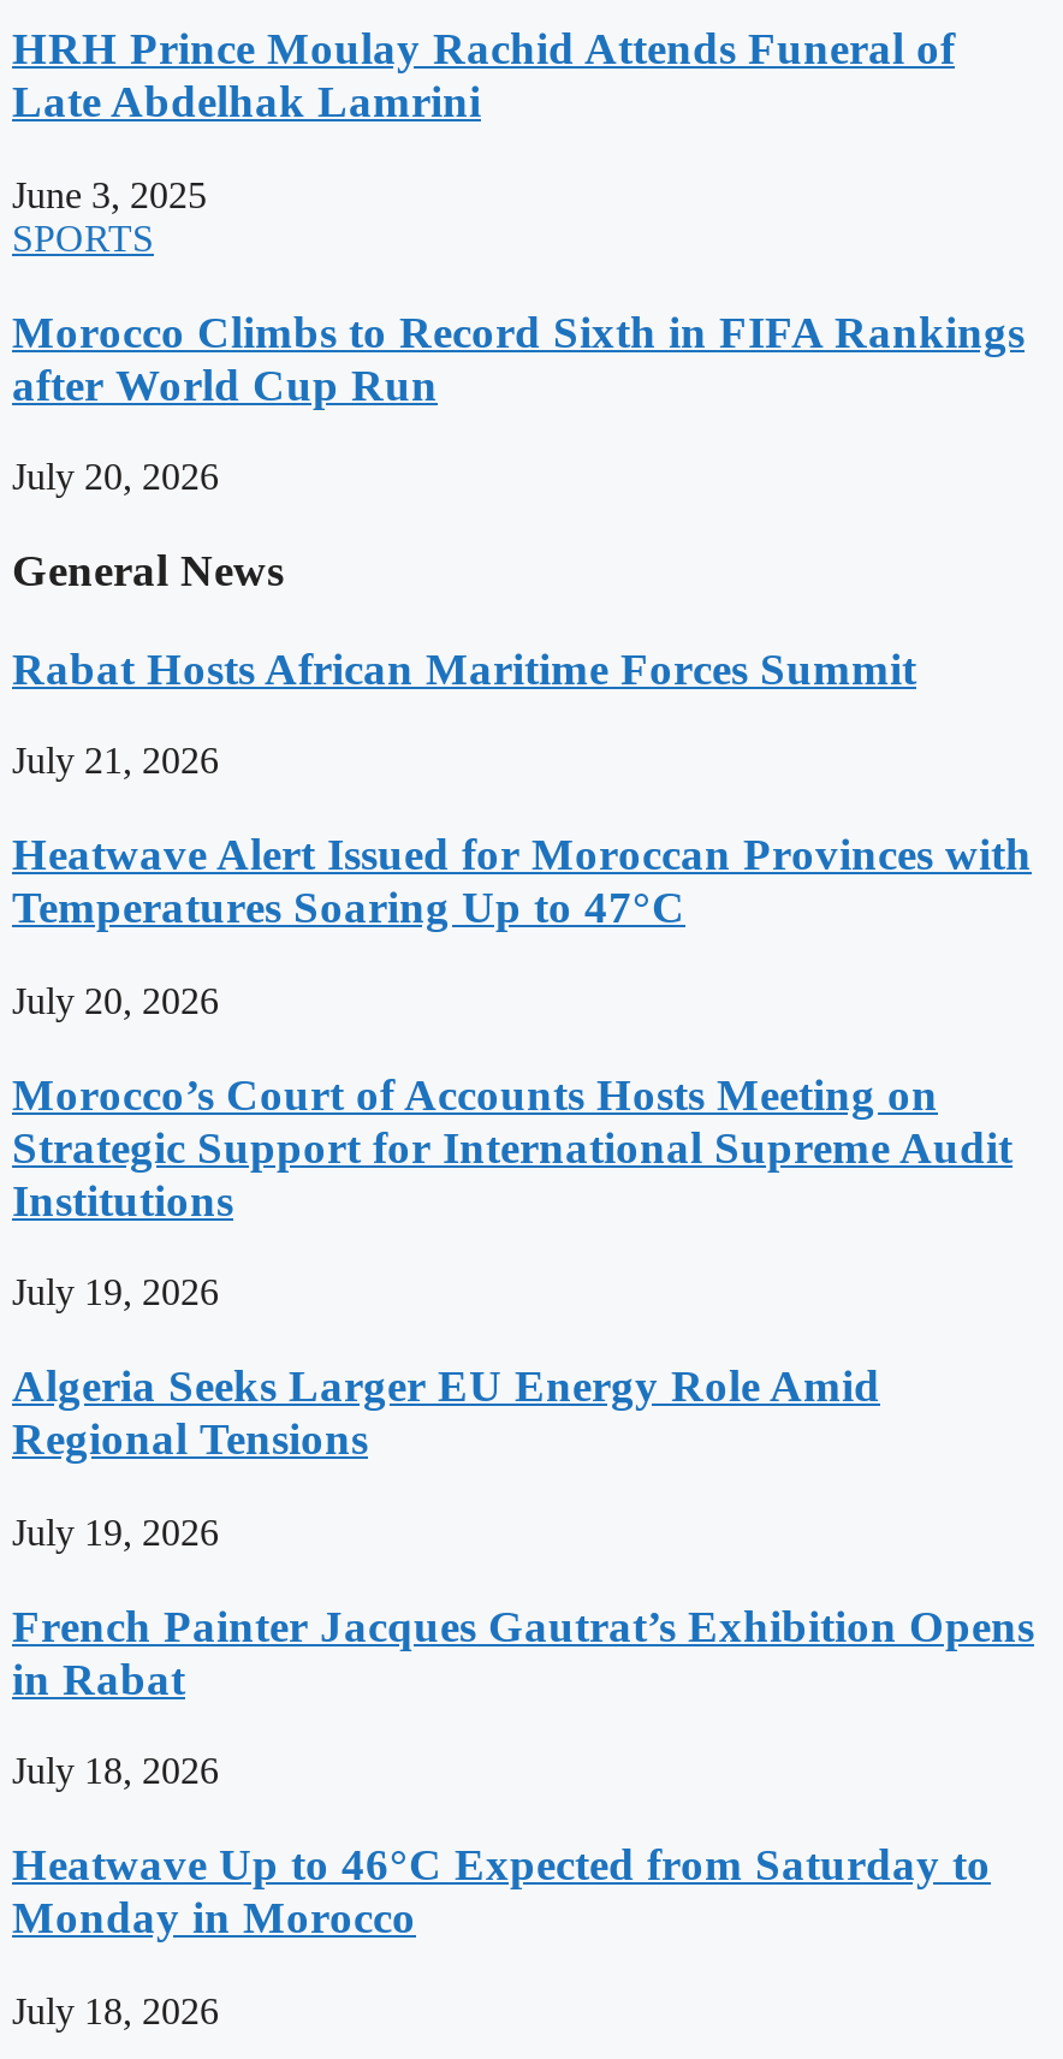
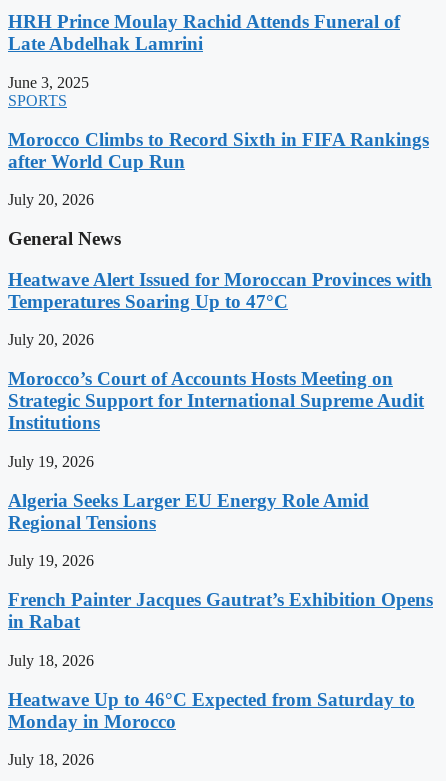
- Rabat Hosts African Maritime Forces Summit
- July 21, 2026
